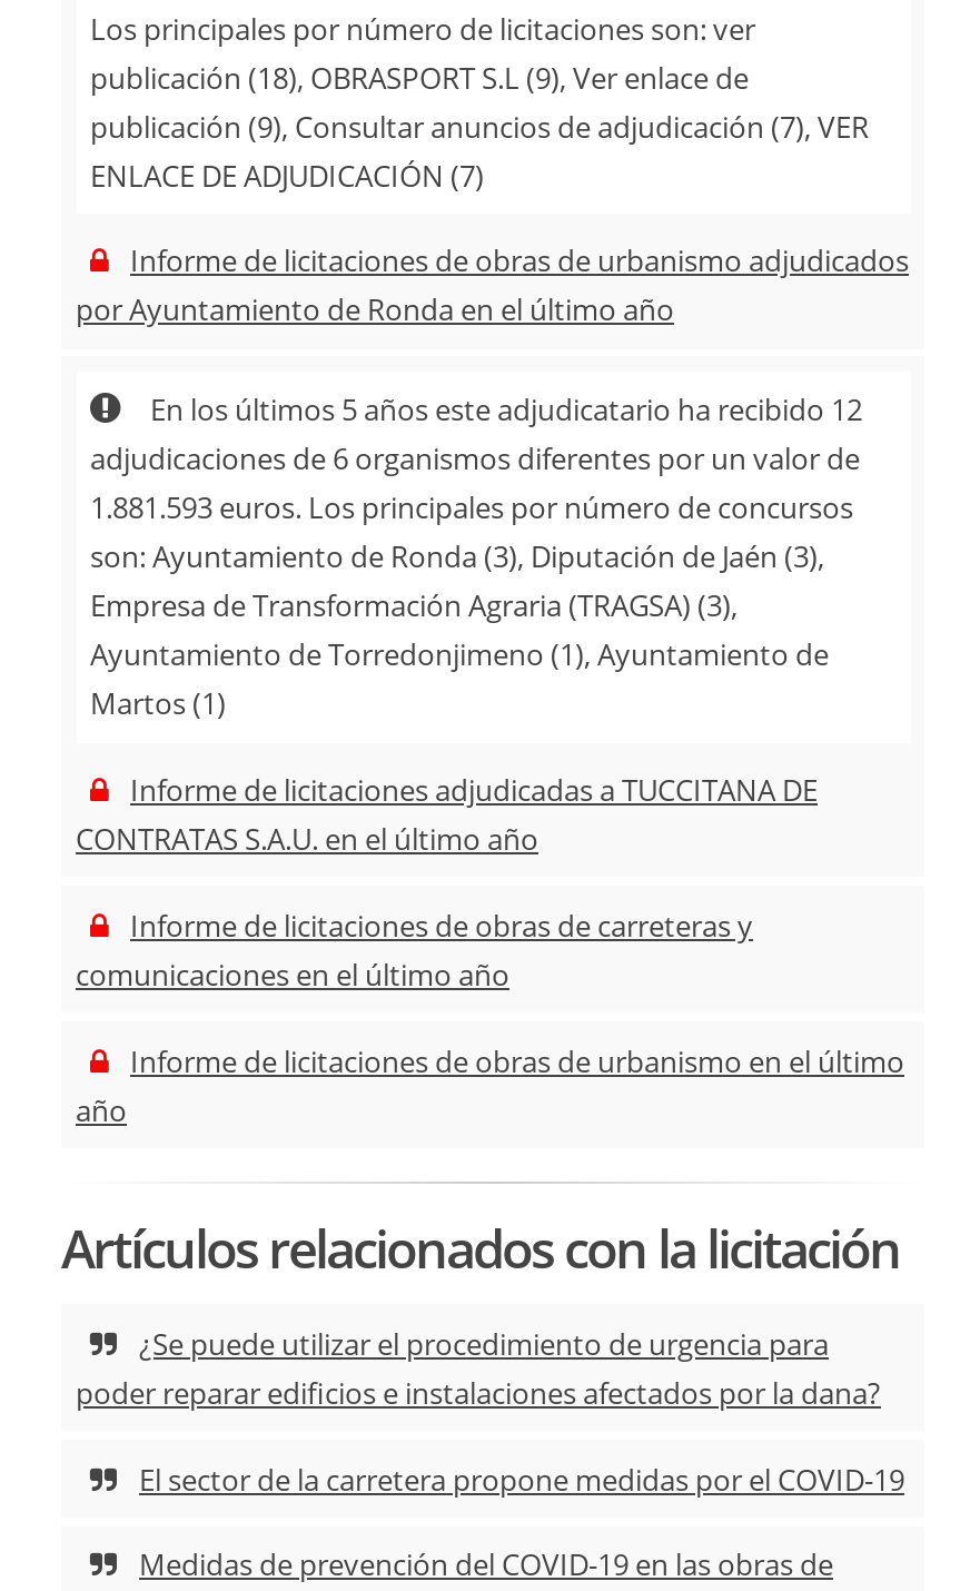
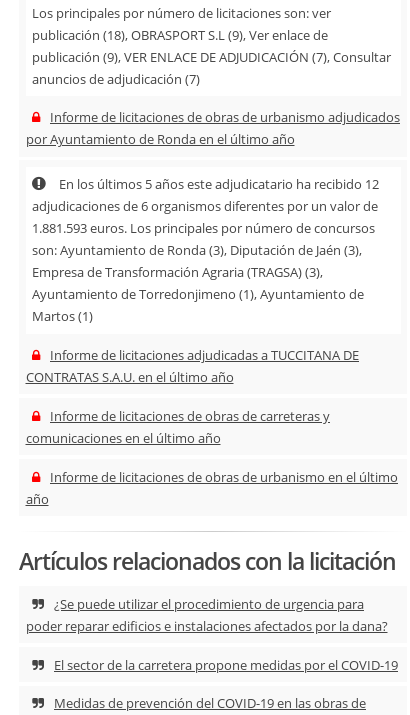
- publicación (9), Consultar anuncios de adjudicación (7), VER
- ENLACE DE ADJUDICACIÓN (7)
+ publicación (9), VER ENLACE DE ADJUDICACIÓN (7), Consultar
+ anuncios de adjudicación (7)
